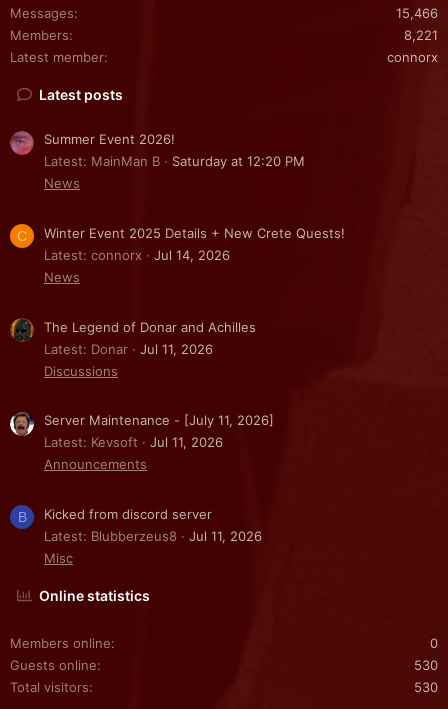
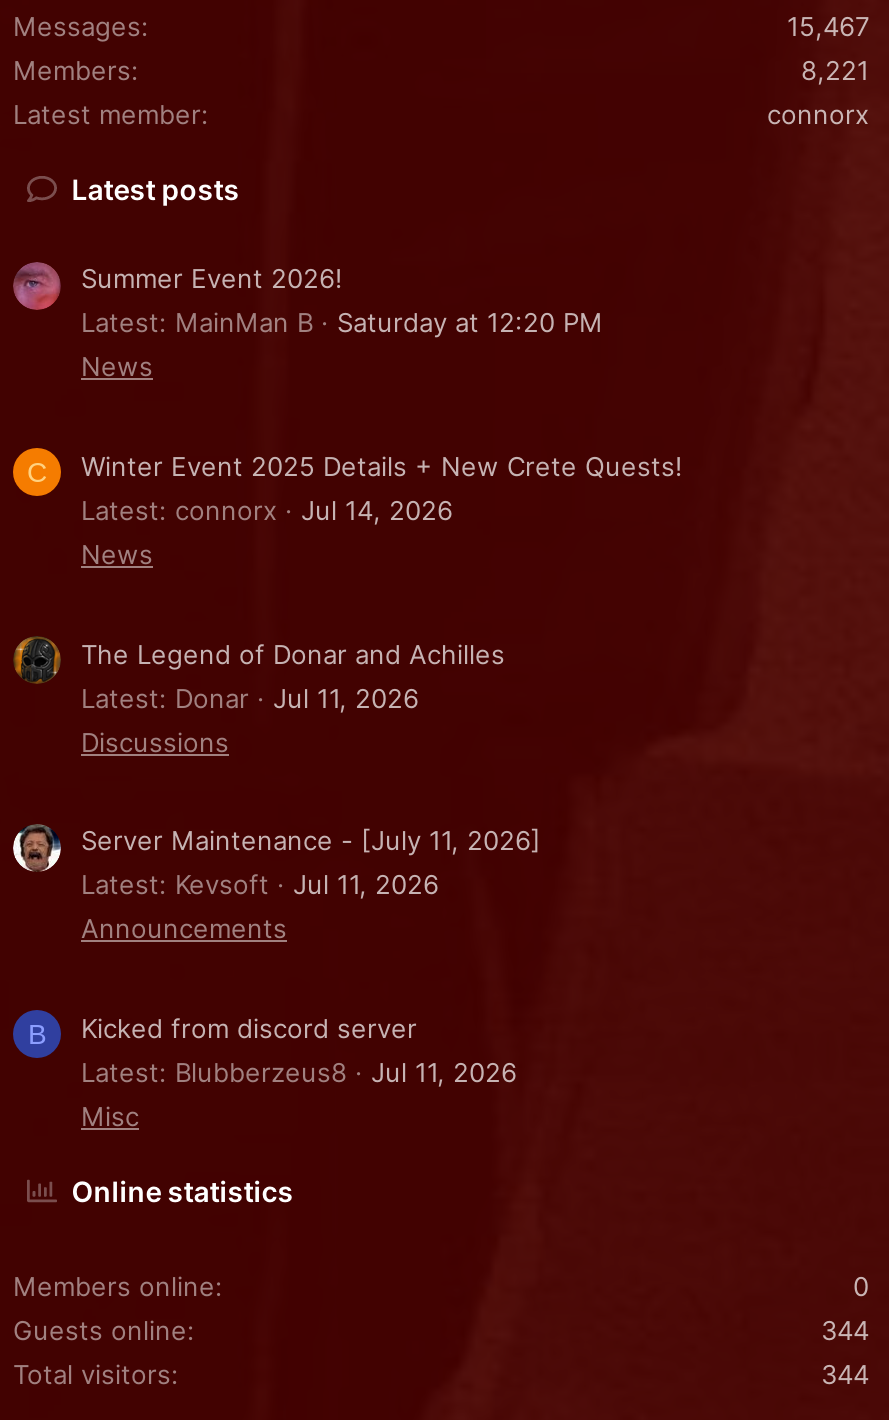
- 15,466
+ 15,467

- 530
+ 344

- 530
+ 344
